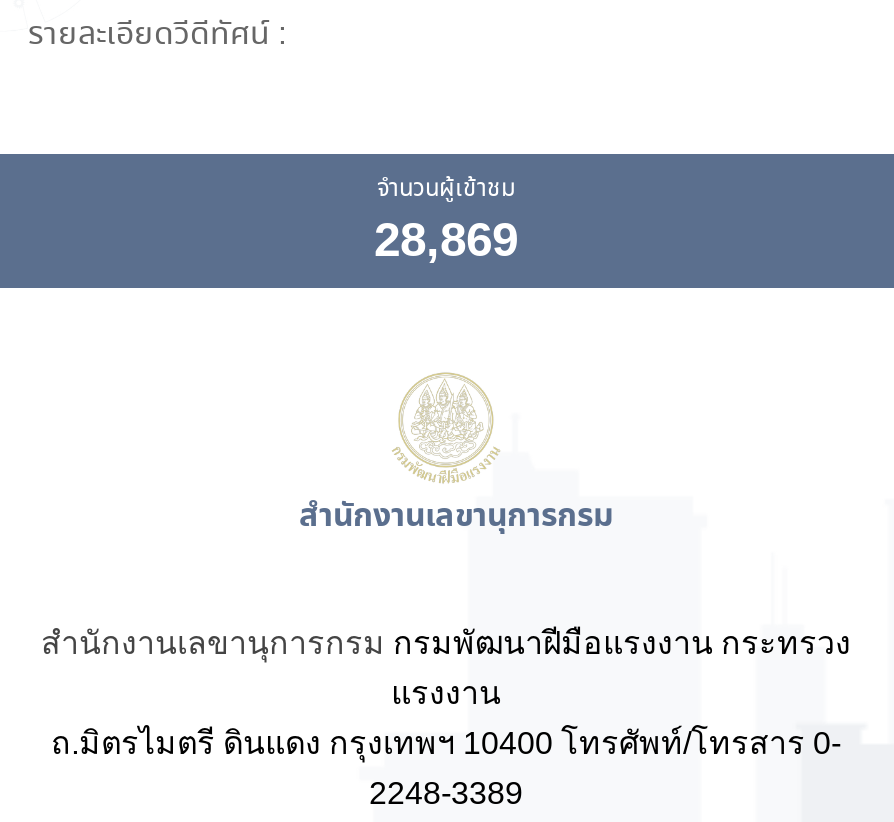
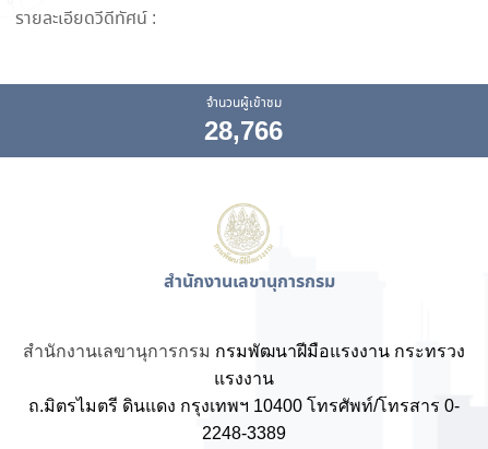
- 28,869
+ 28,766
